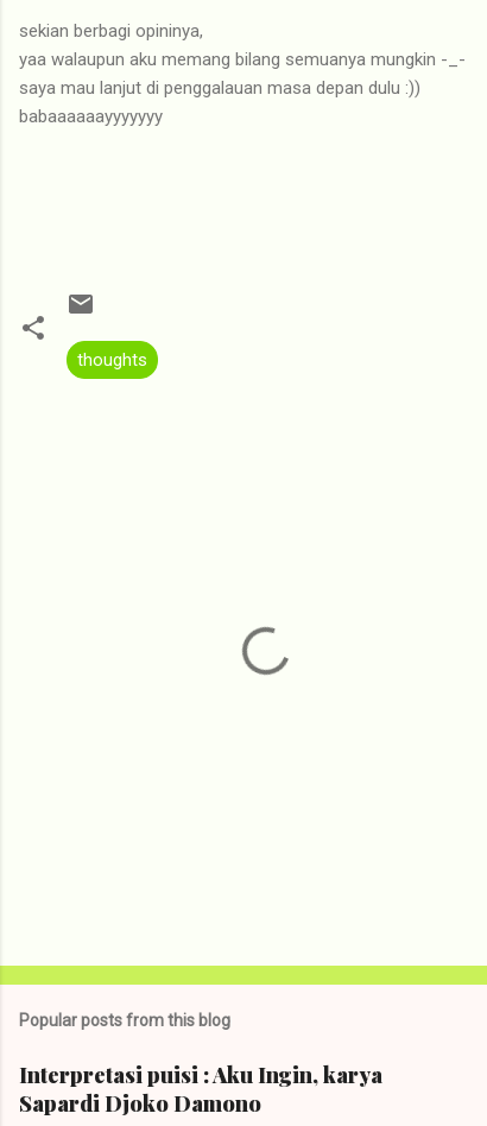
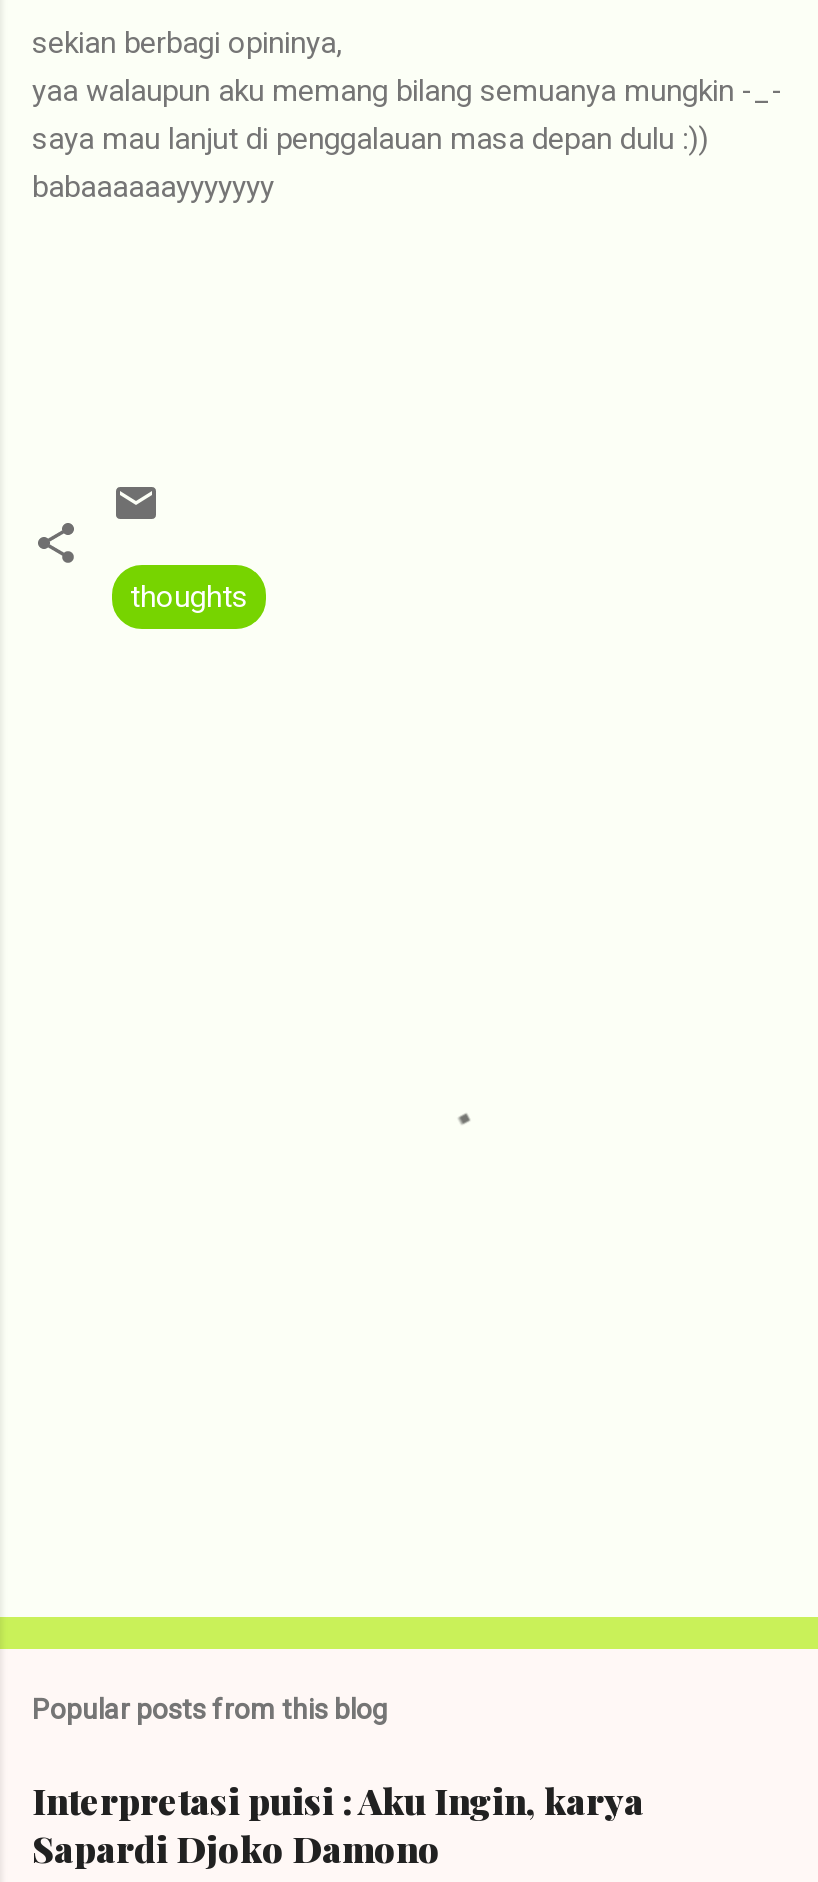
- [image]
